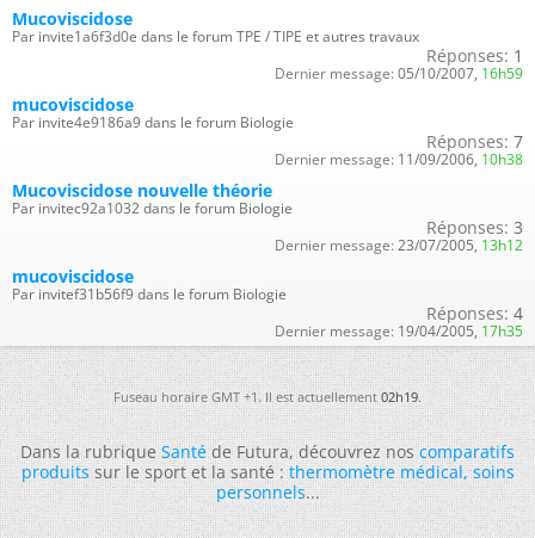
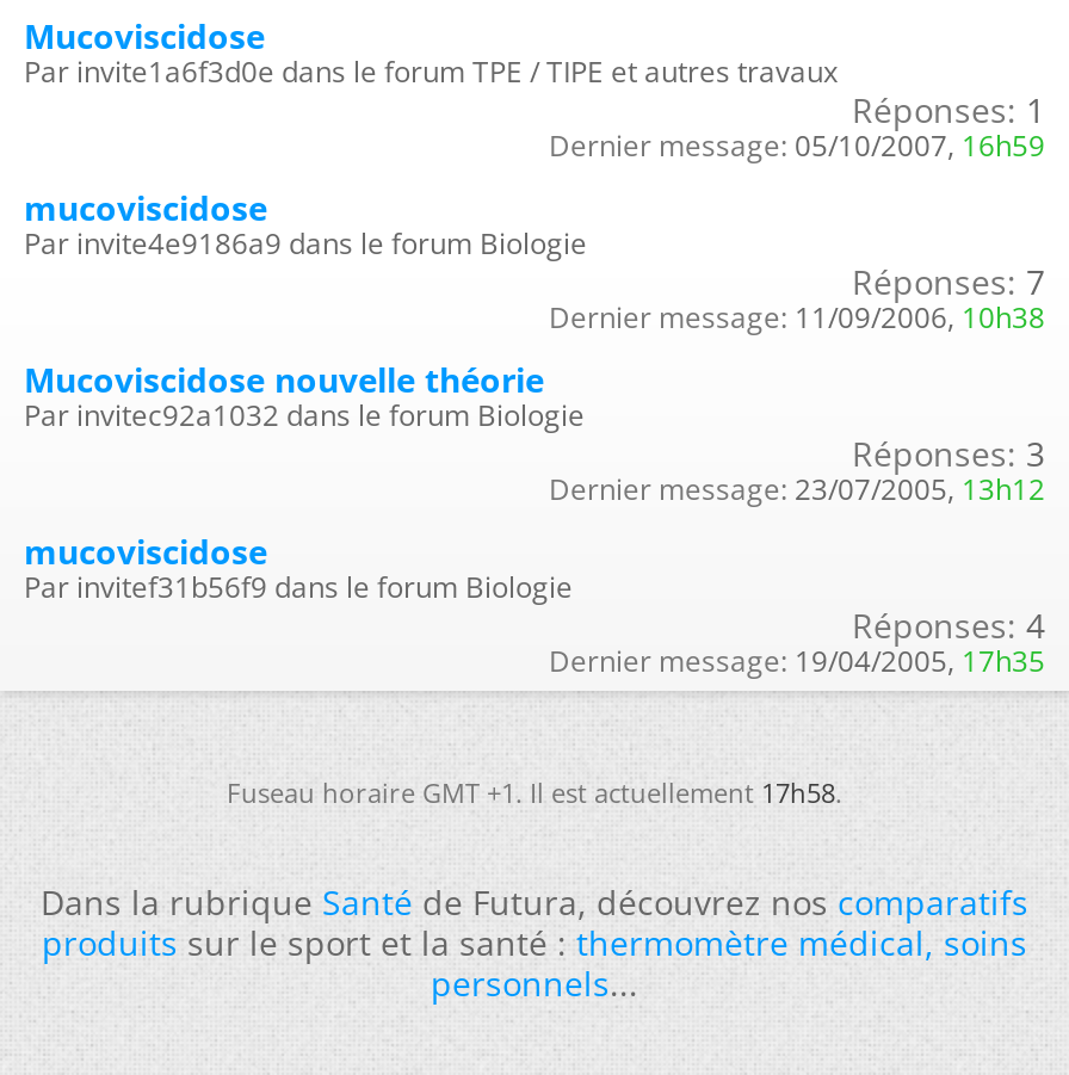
- Fuseau horaire GMT +1. Il est actuellement 02h19.
+ Fuseau horaire GMT +1. Il est actuellement 17h58.
